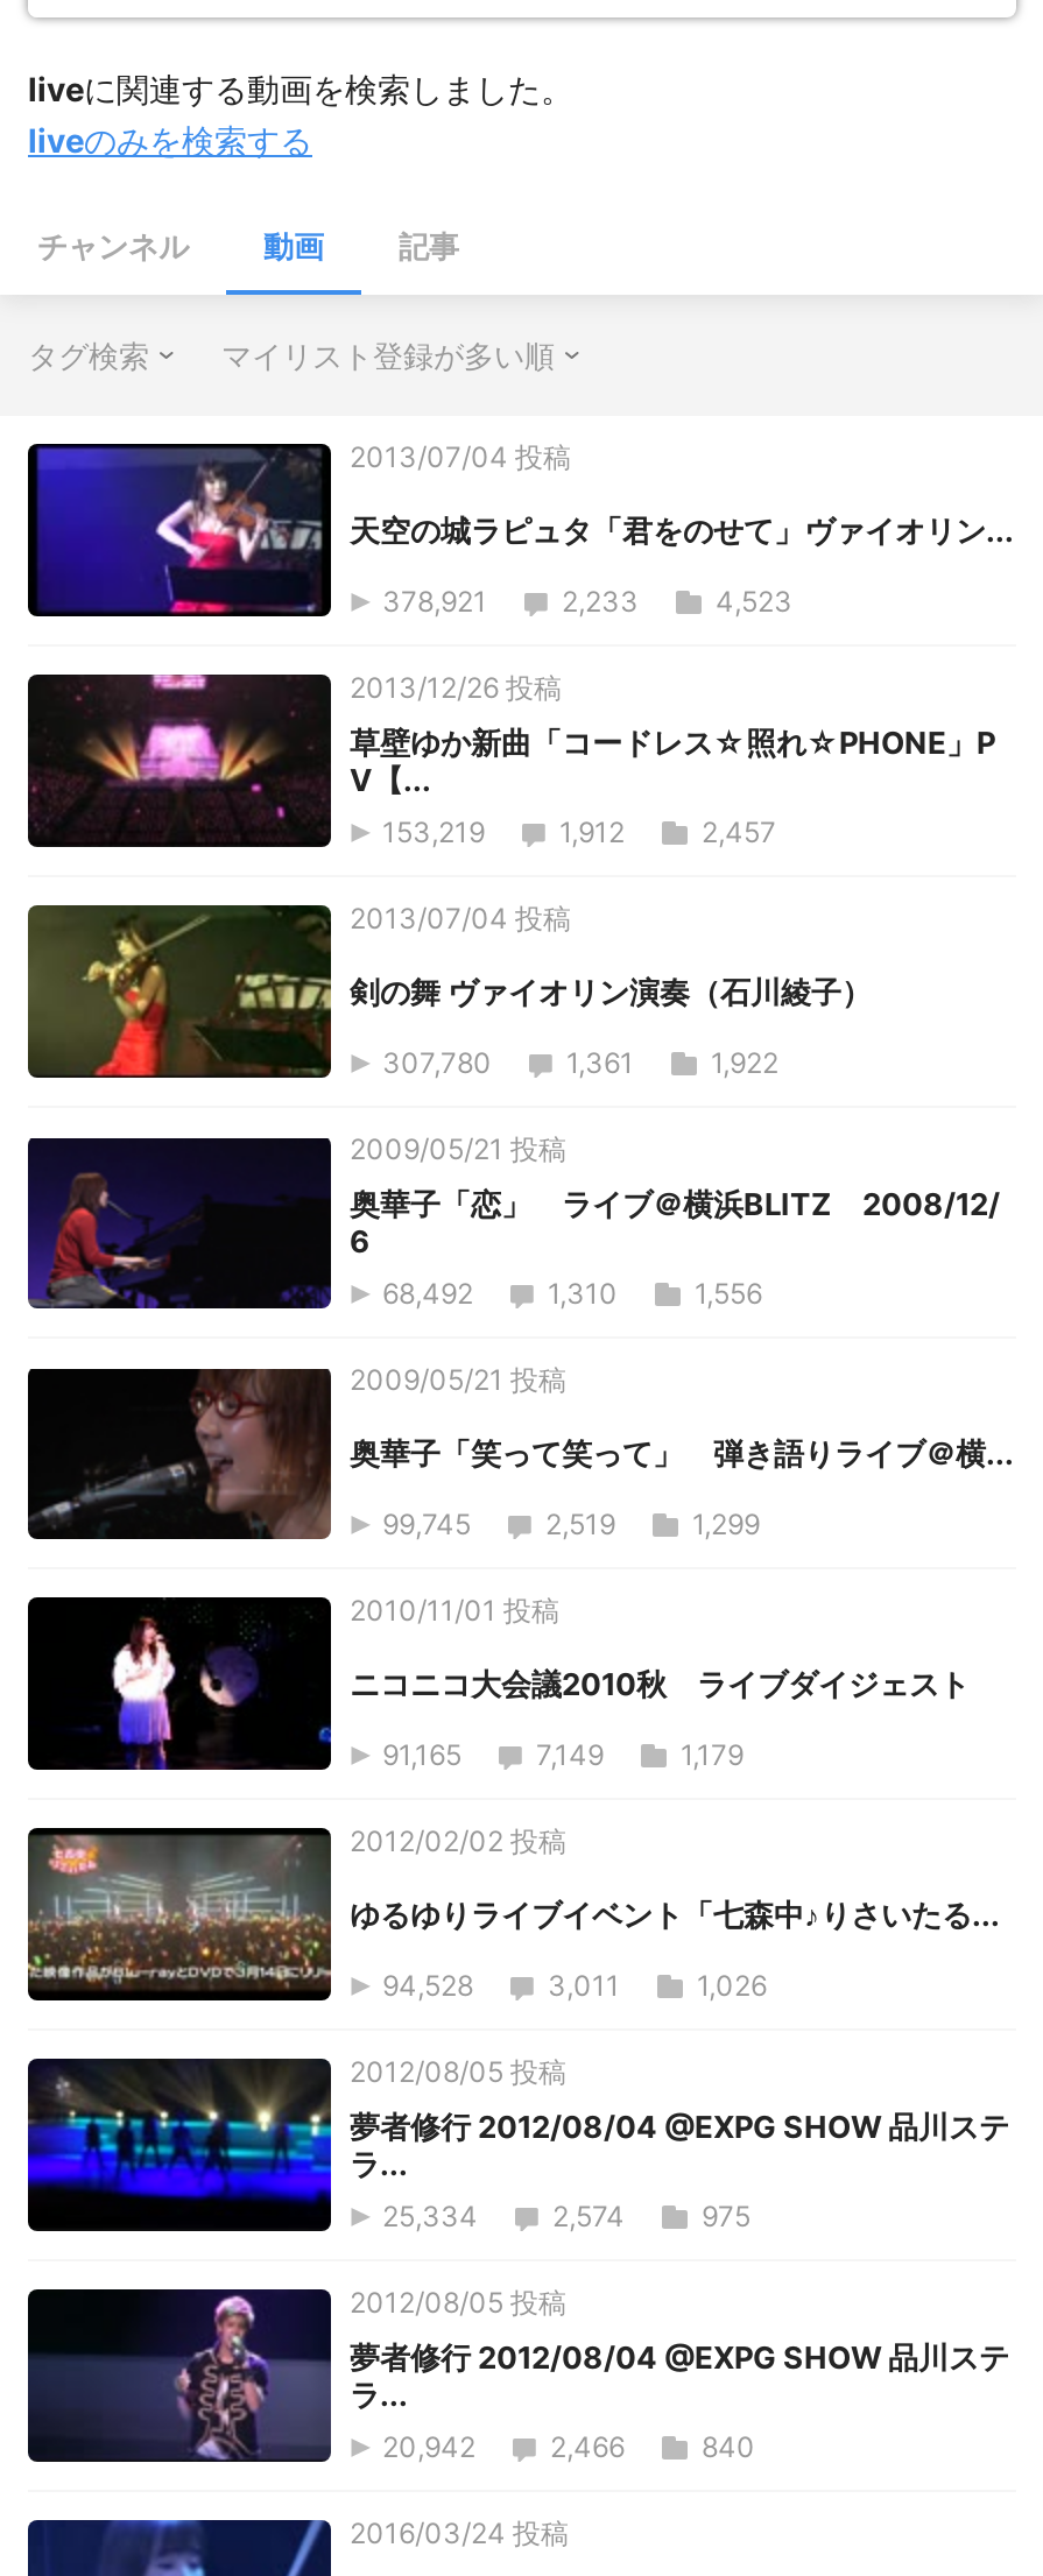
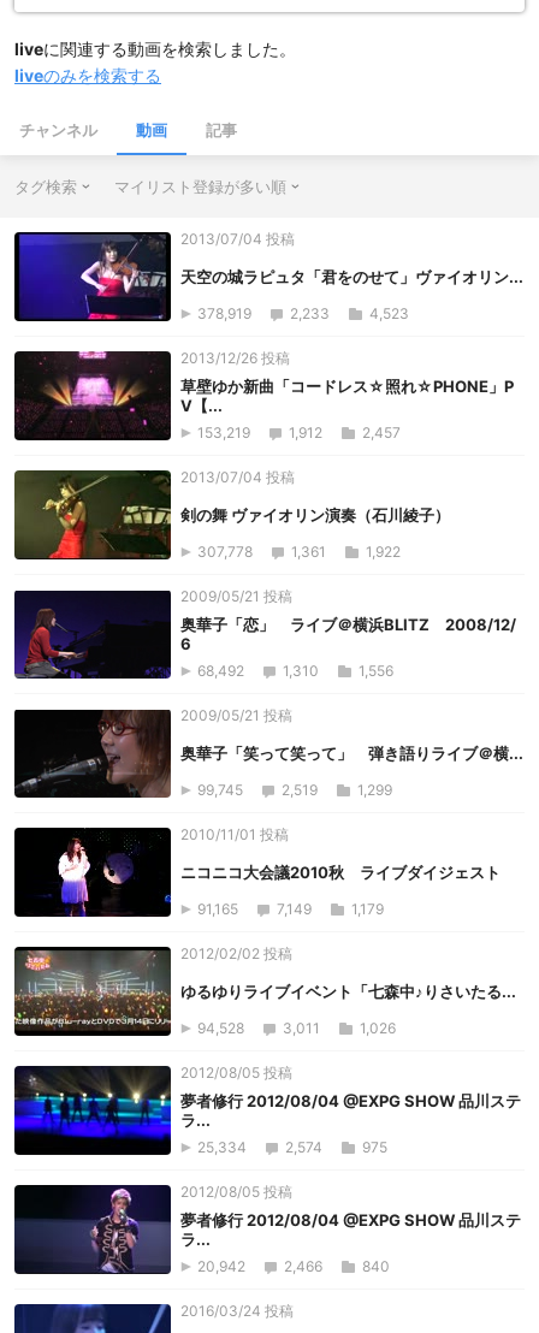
- 378,921
+ 378,919

- 307,780
+ 307,778
